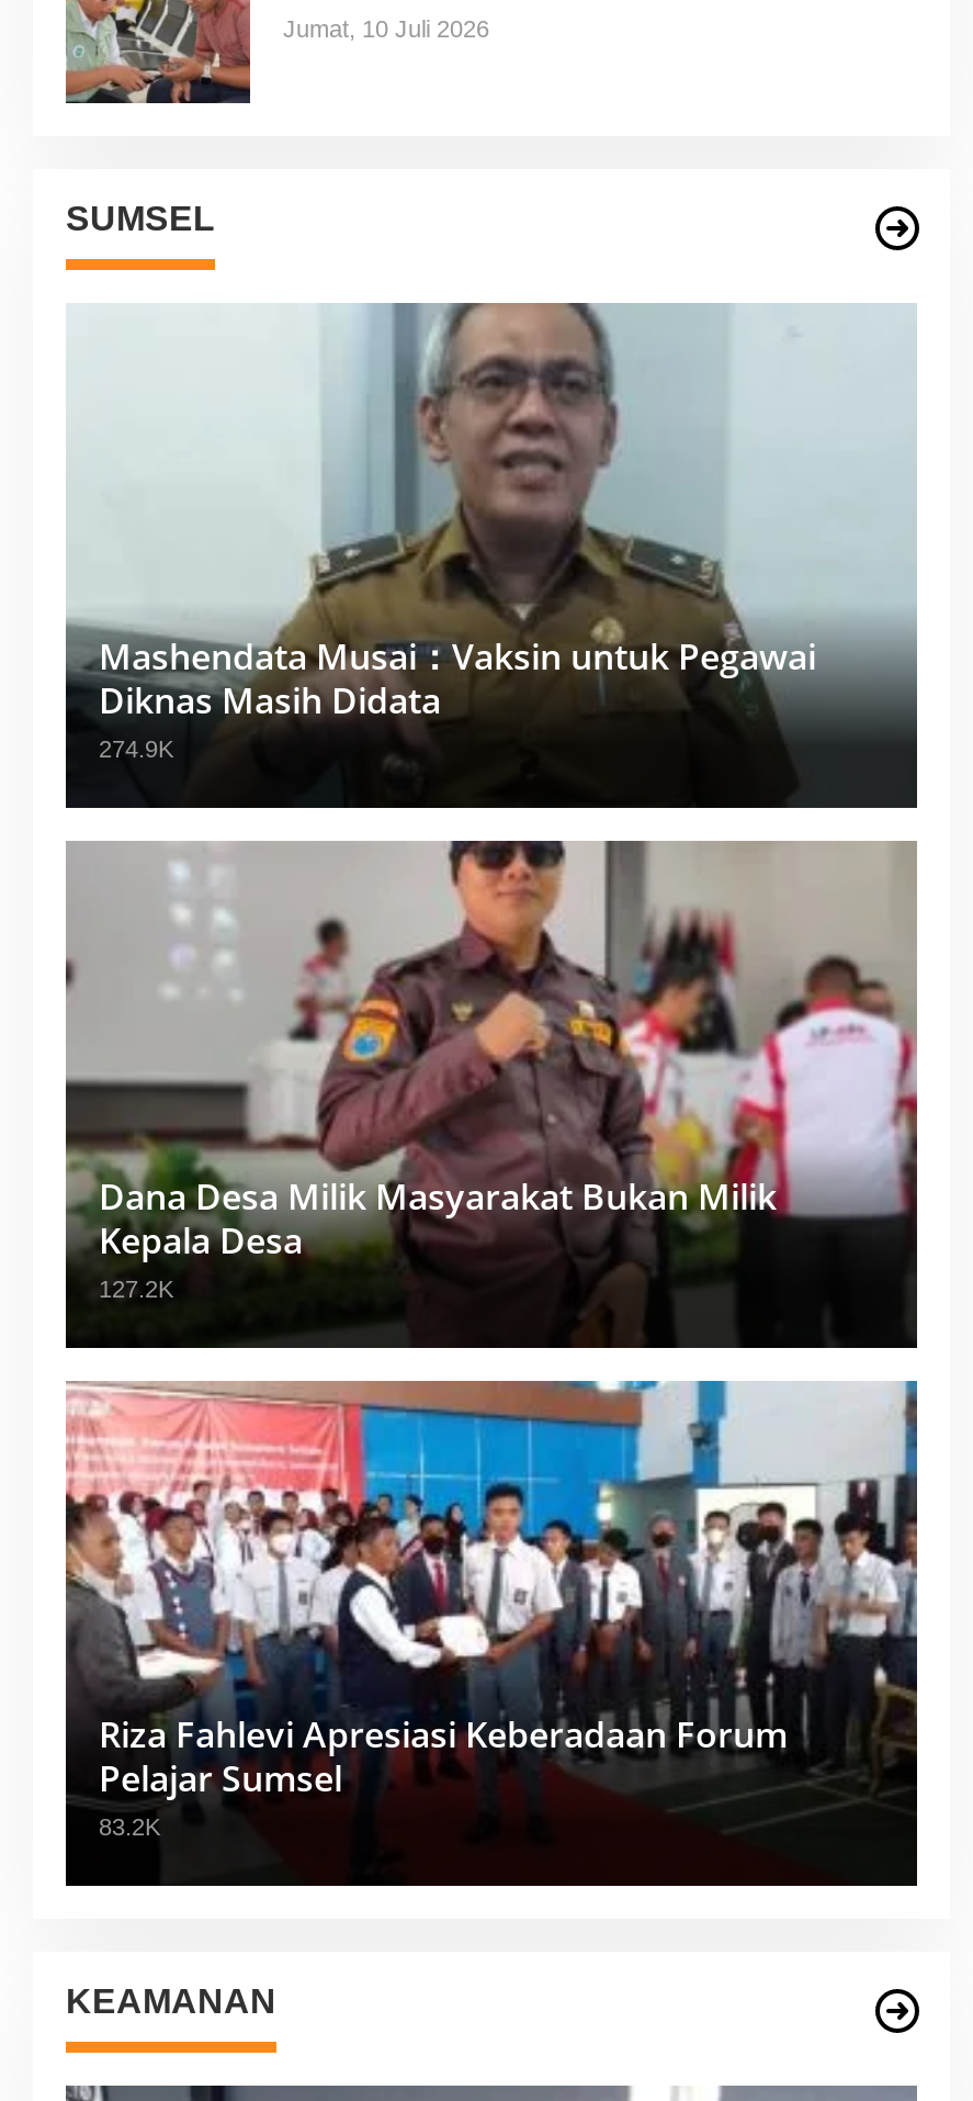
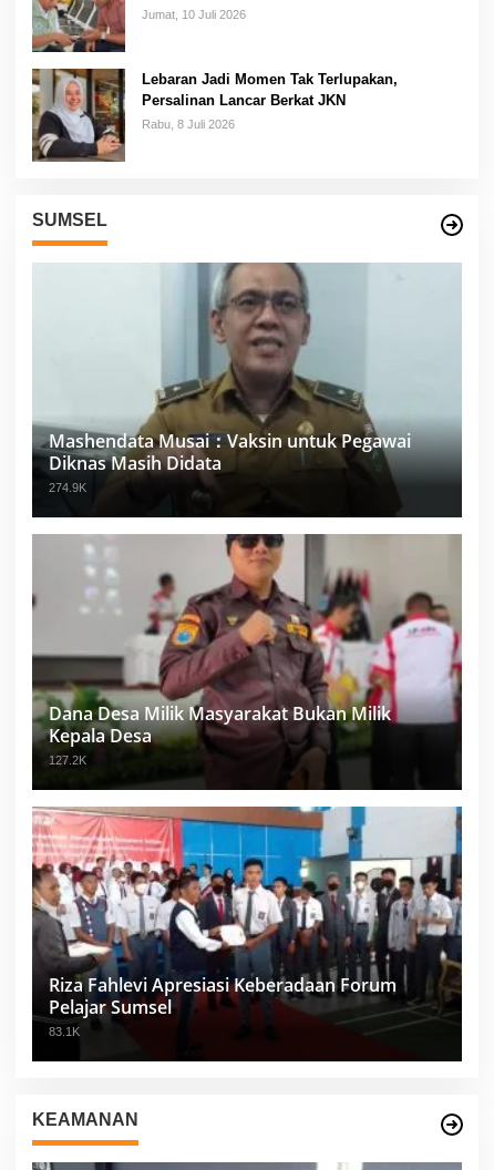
+ [image]
+ Lebaran Jadi Momen Tak Terlupakan,
+ Persalinan Lancar Berkat JKN
+ Rabu, 8 Juli 2026

- 83.2K
+ 83.1K
